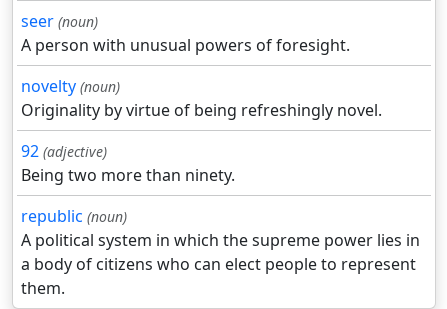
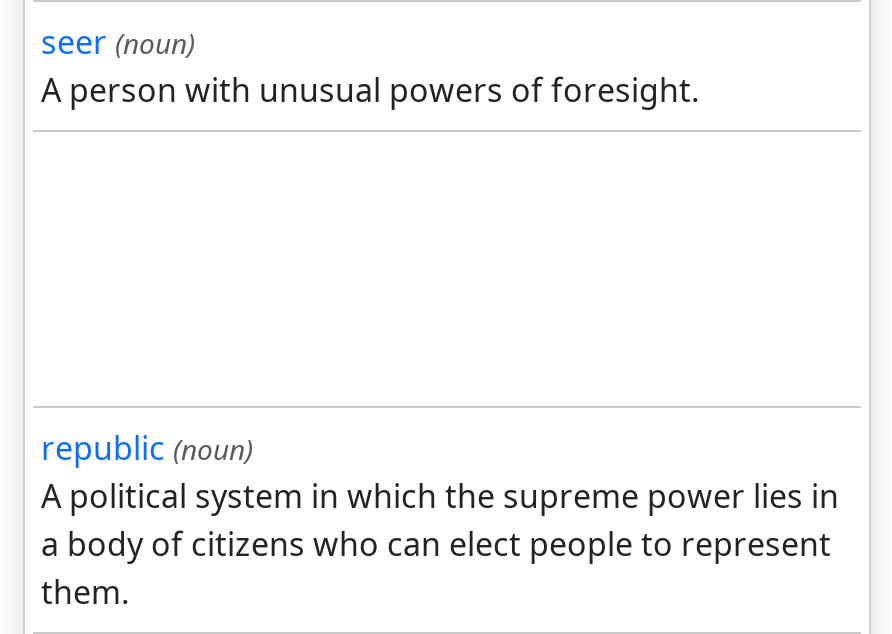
- novelty (noun)
- Originality by virtue of being refreshingly novel.
- 92 (adjective)
- Being two more than ninety.
